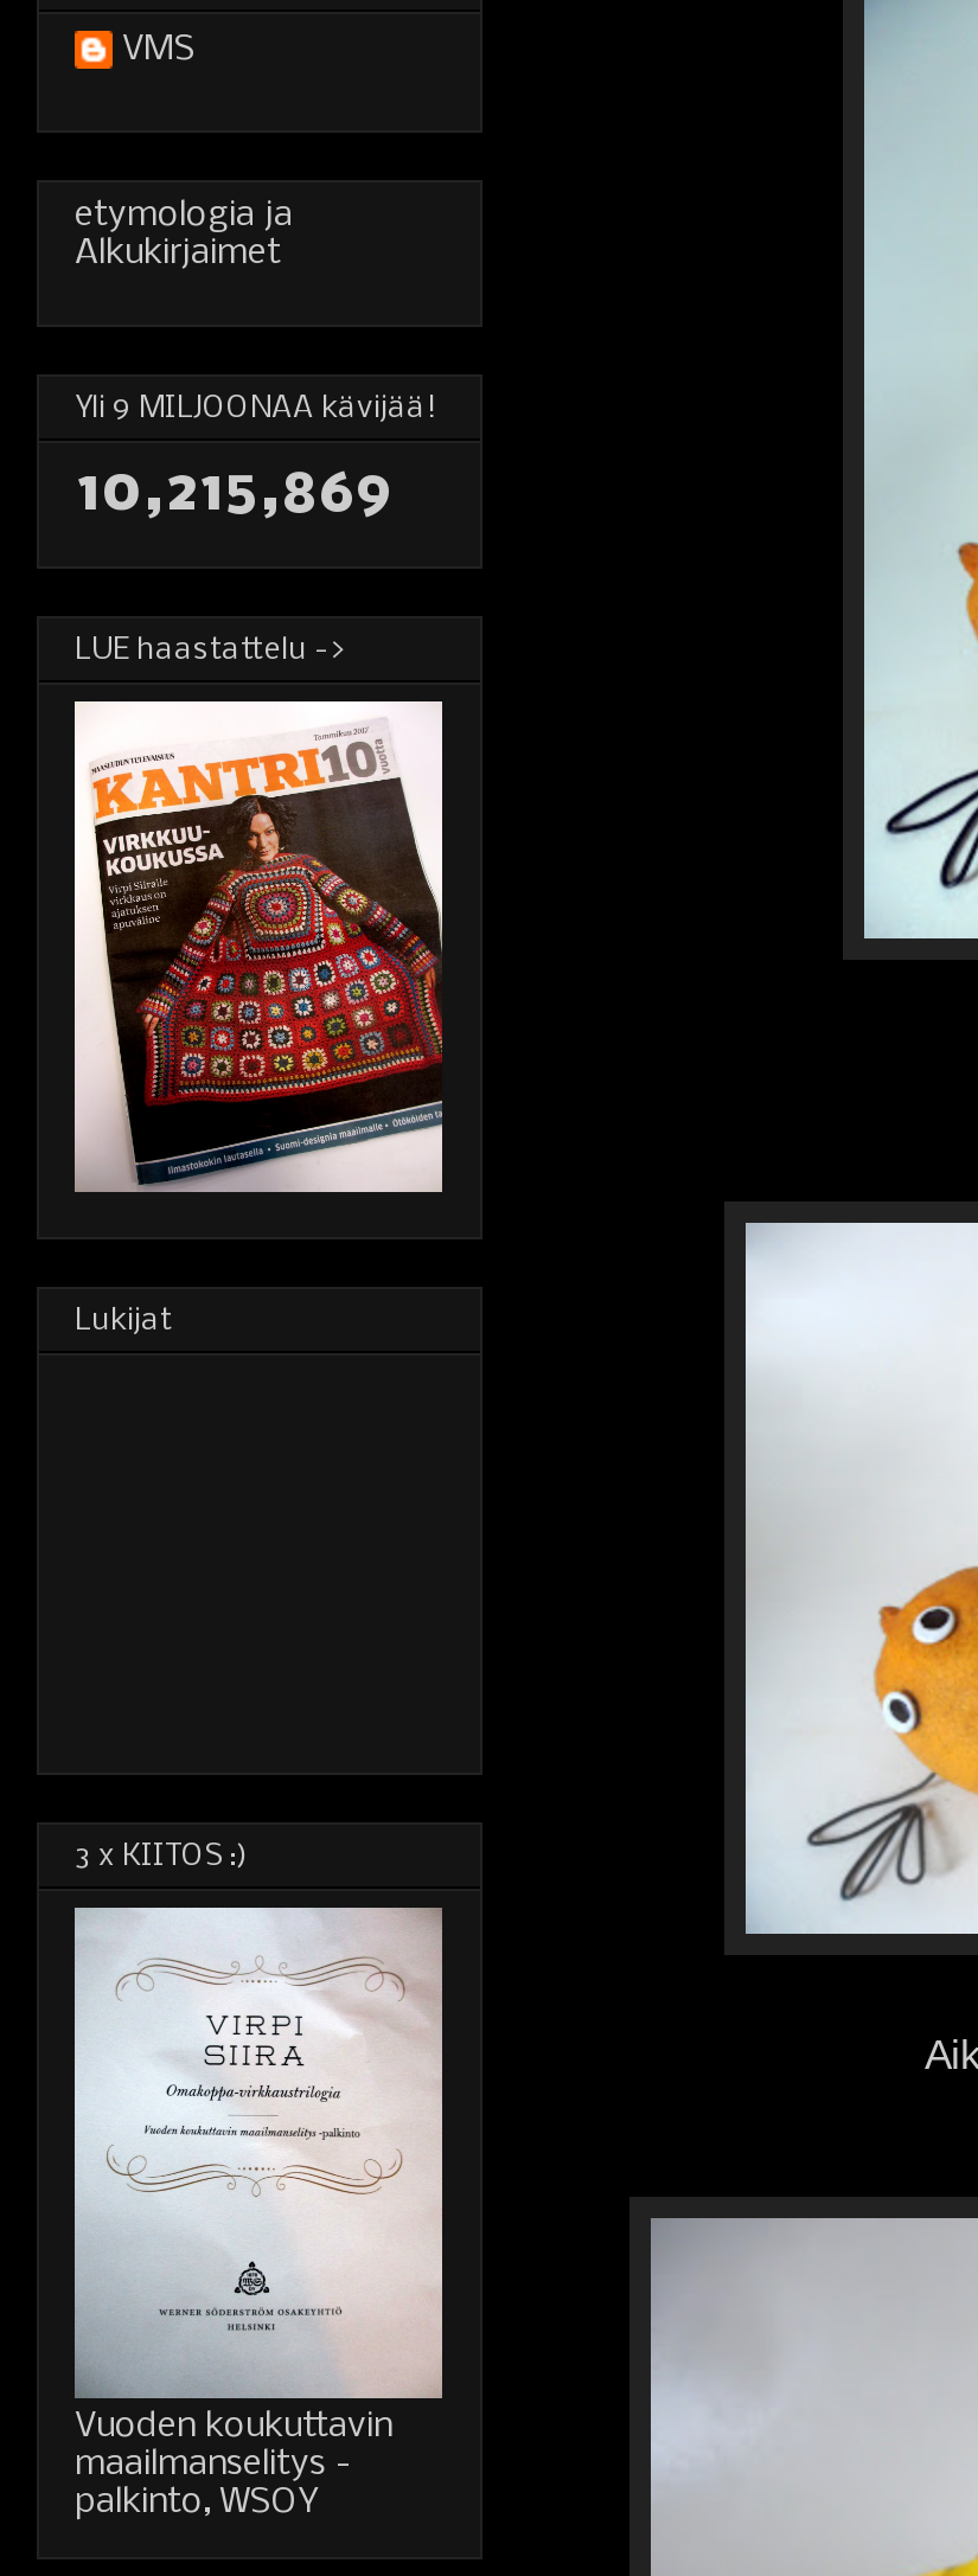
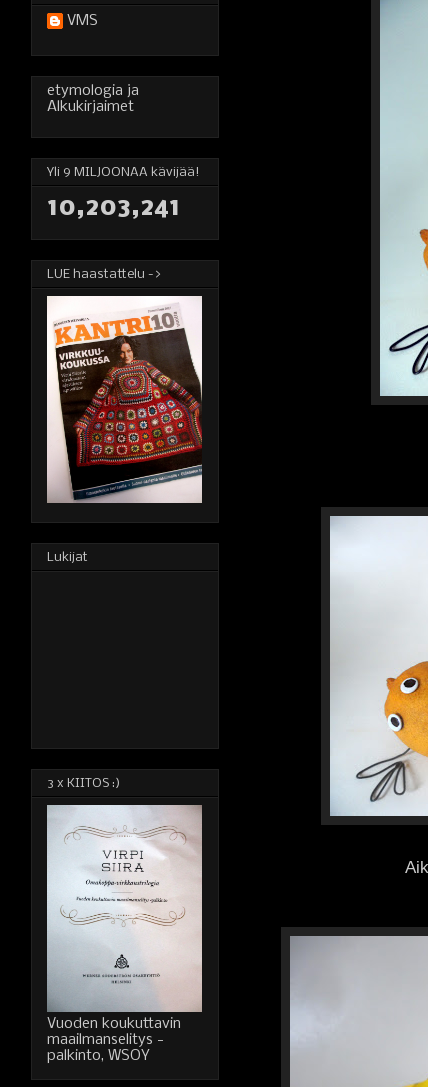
- 10,215,869
+ 10,203,241
